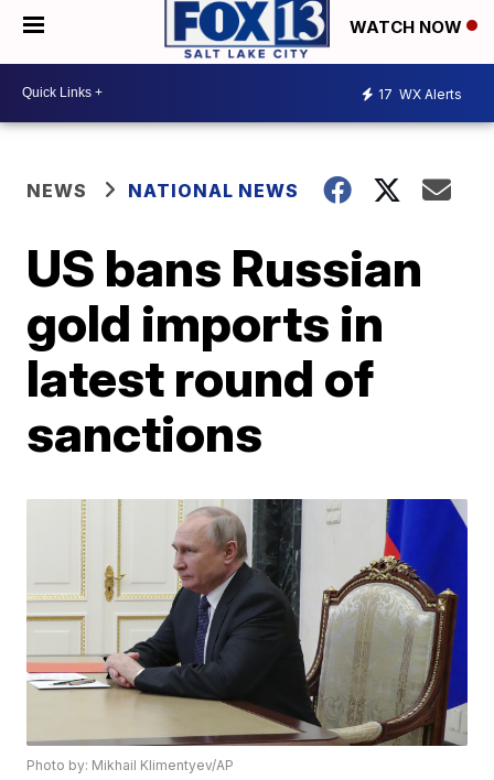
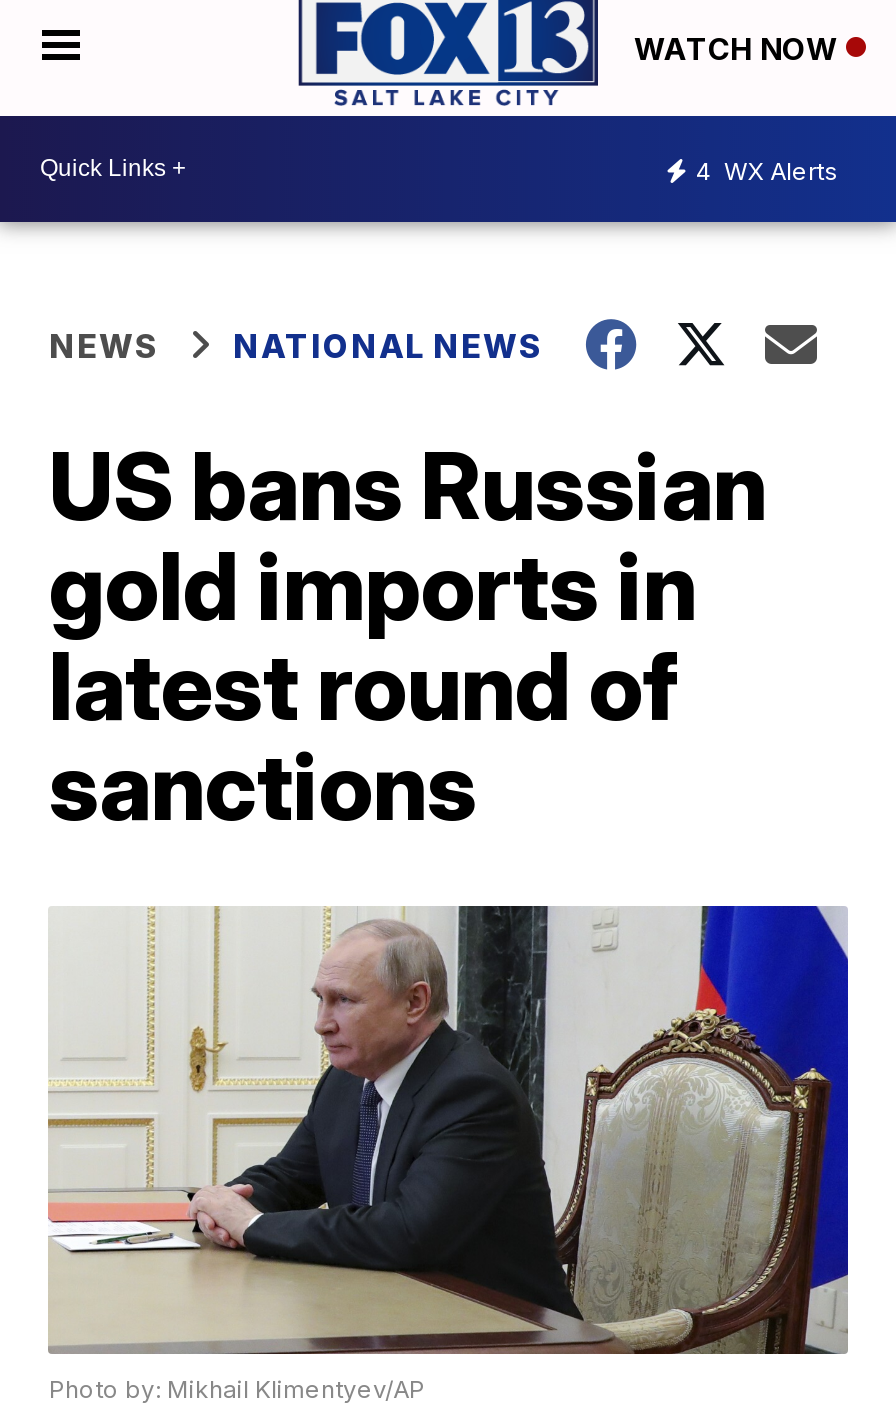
- 17 WX Alerts
+ 4 WX Alerts
